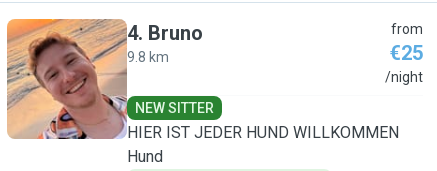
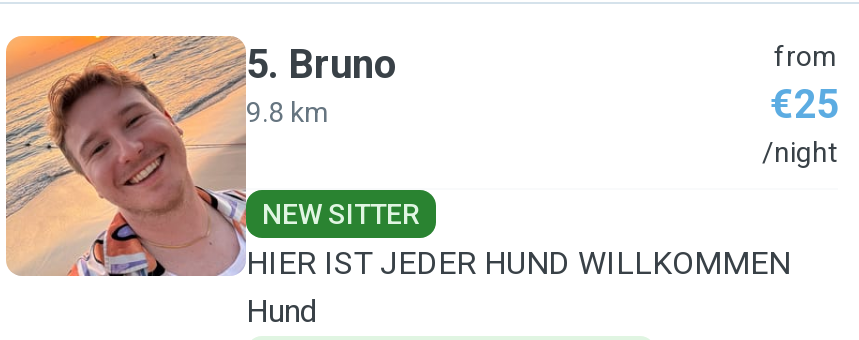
- 4. Bruno
+ 5. Bruno
